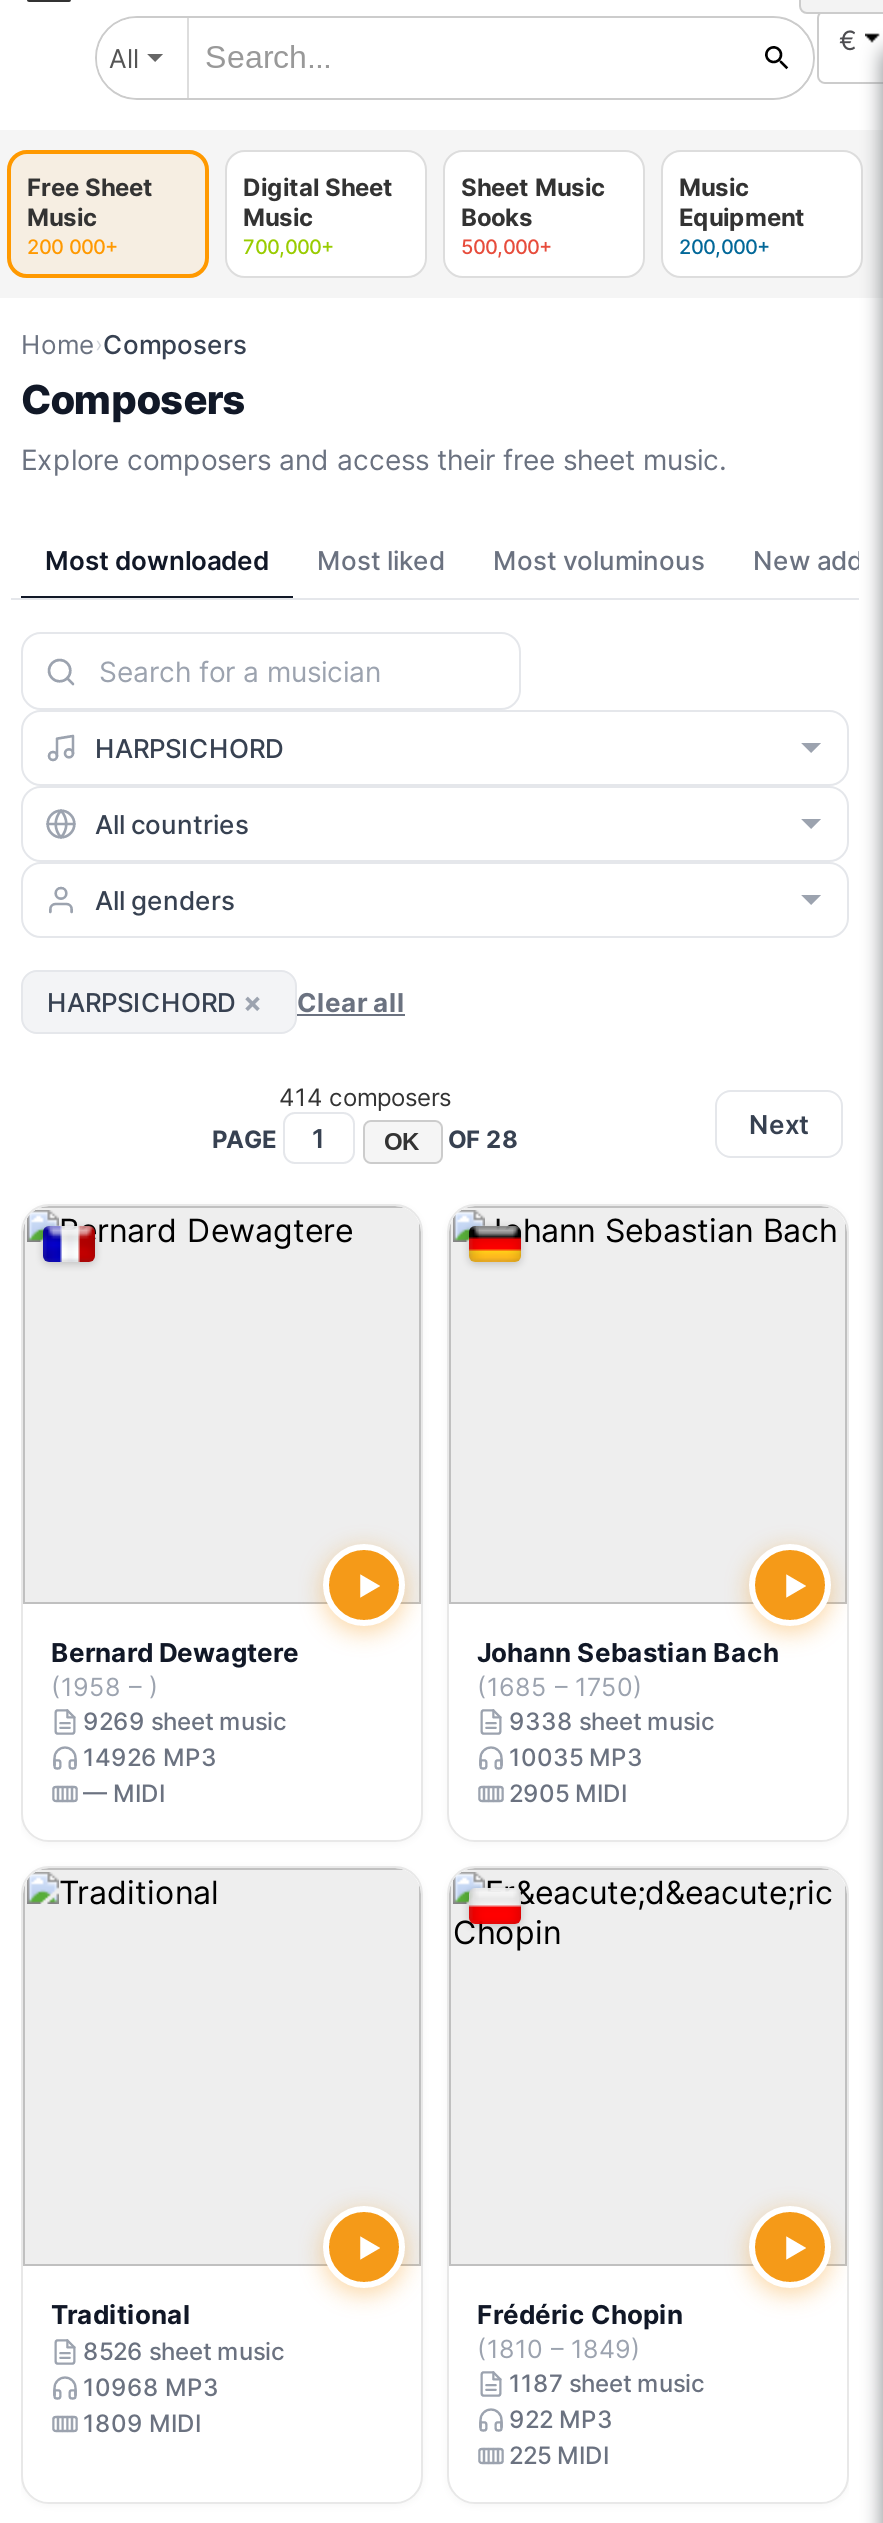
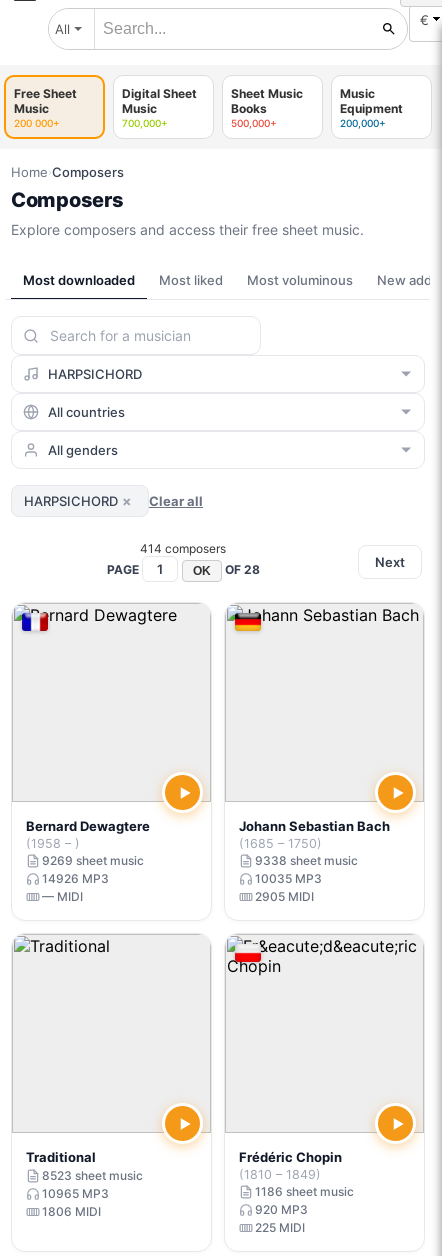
- 8526 sheet music
+ 8523 sheet music

- 10968 MP3
+ 10965 MP3

- 1187 sheet music
+ 1186 sheet music

- 1809 MIDI
+ 1806 MIDI

- 922 MP3
+ 920 MP3
